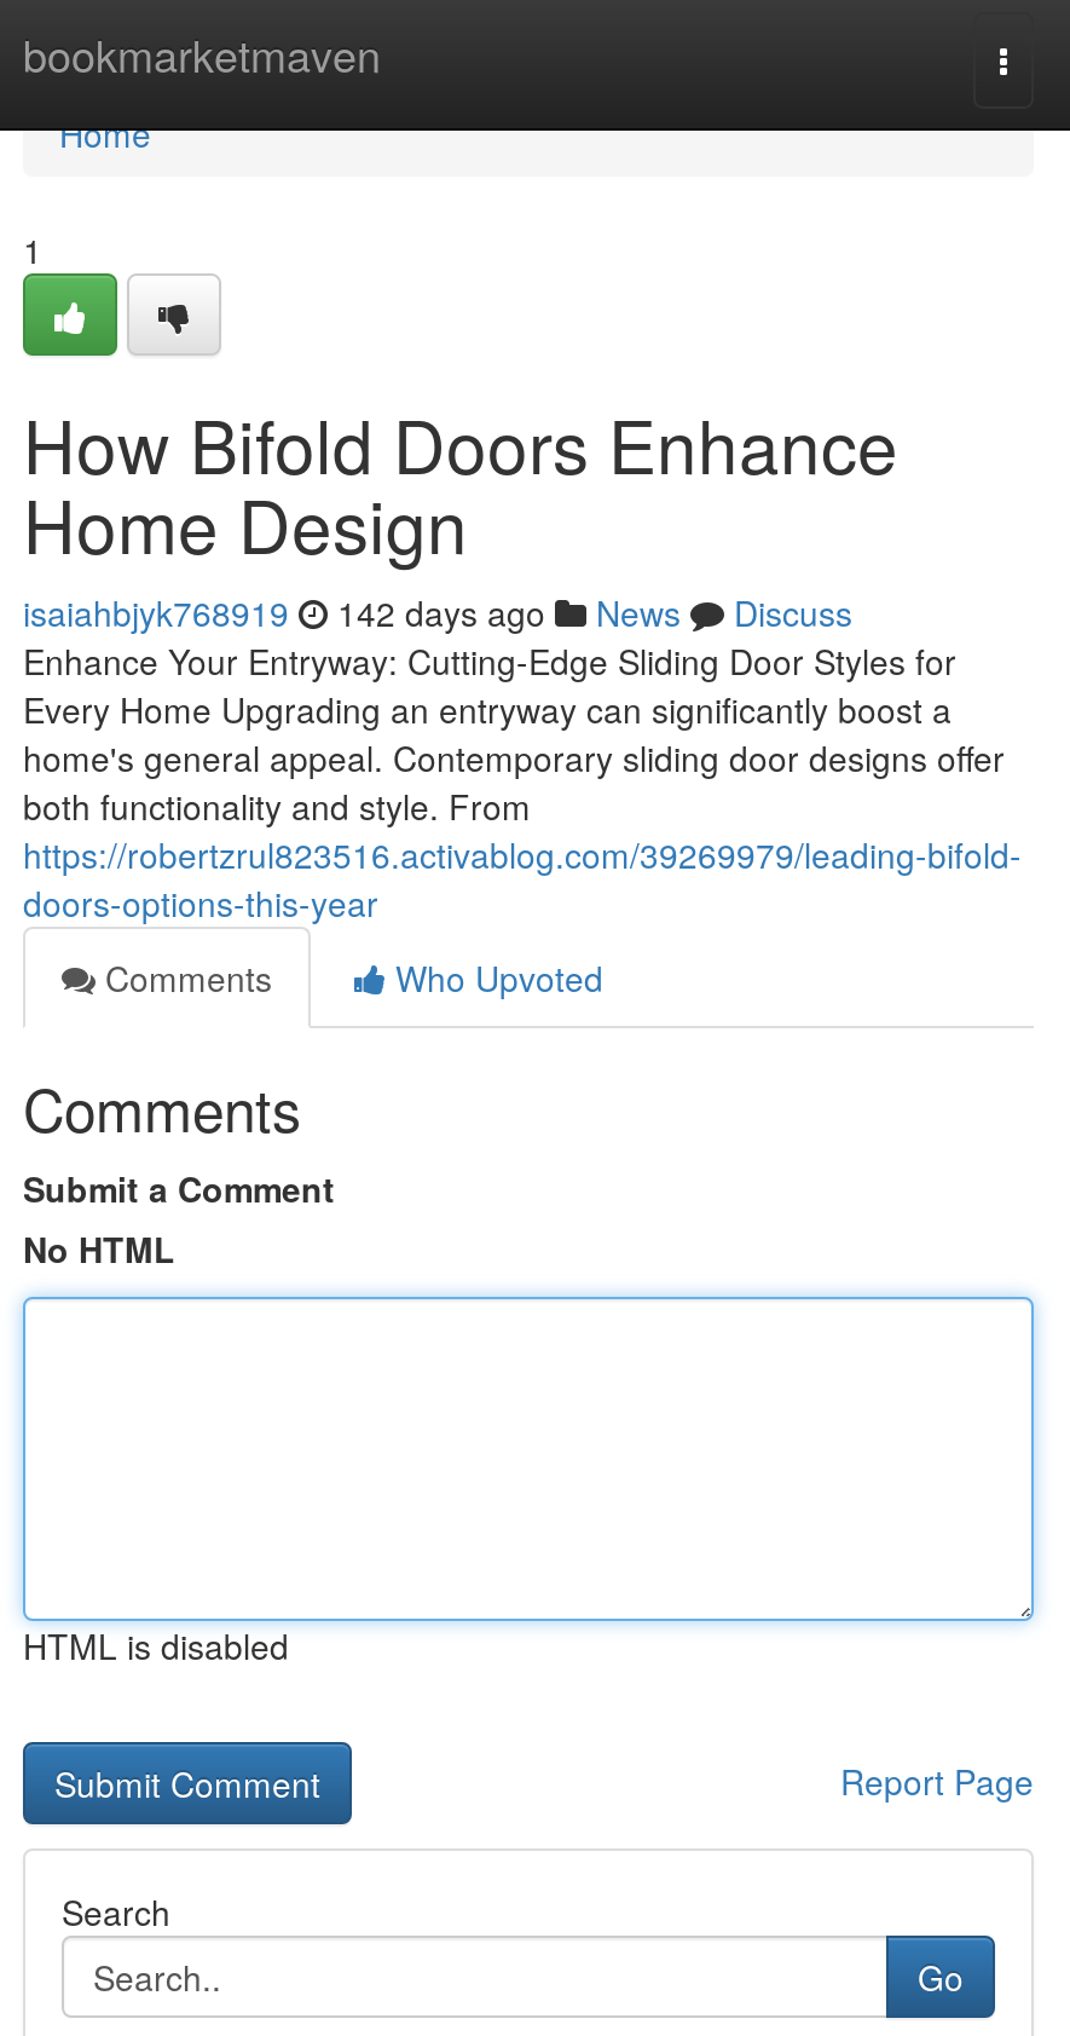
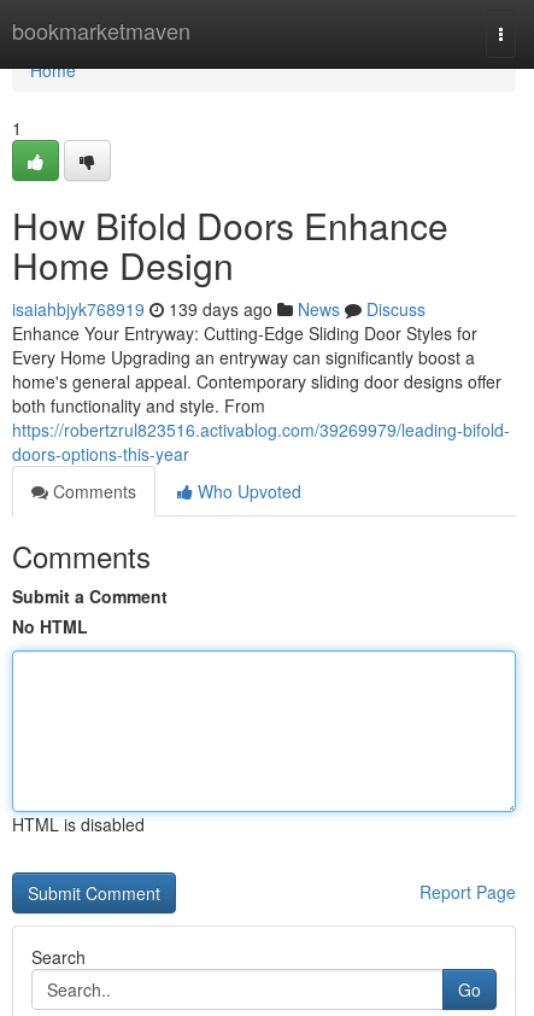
- isaiahbjyk768919 142 days ago News Discuss
+ isaiahbjyk768919 139 days ago News Discuss
